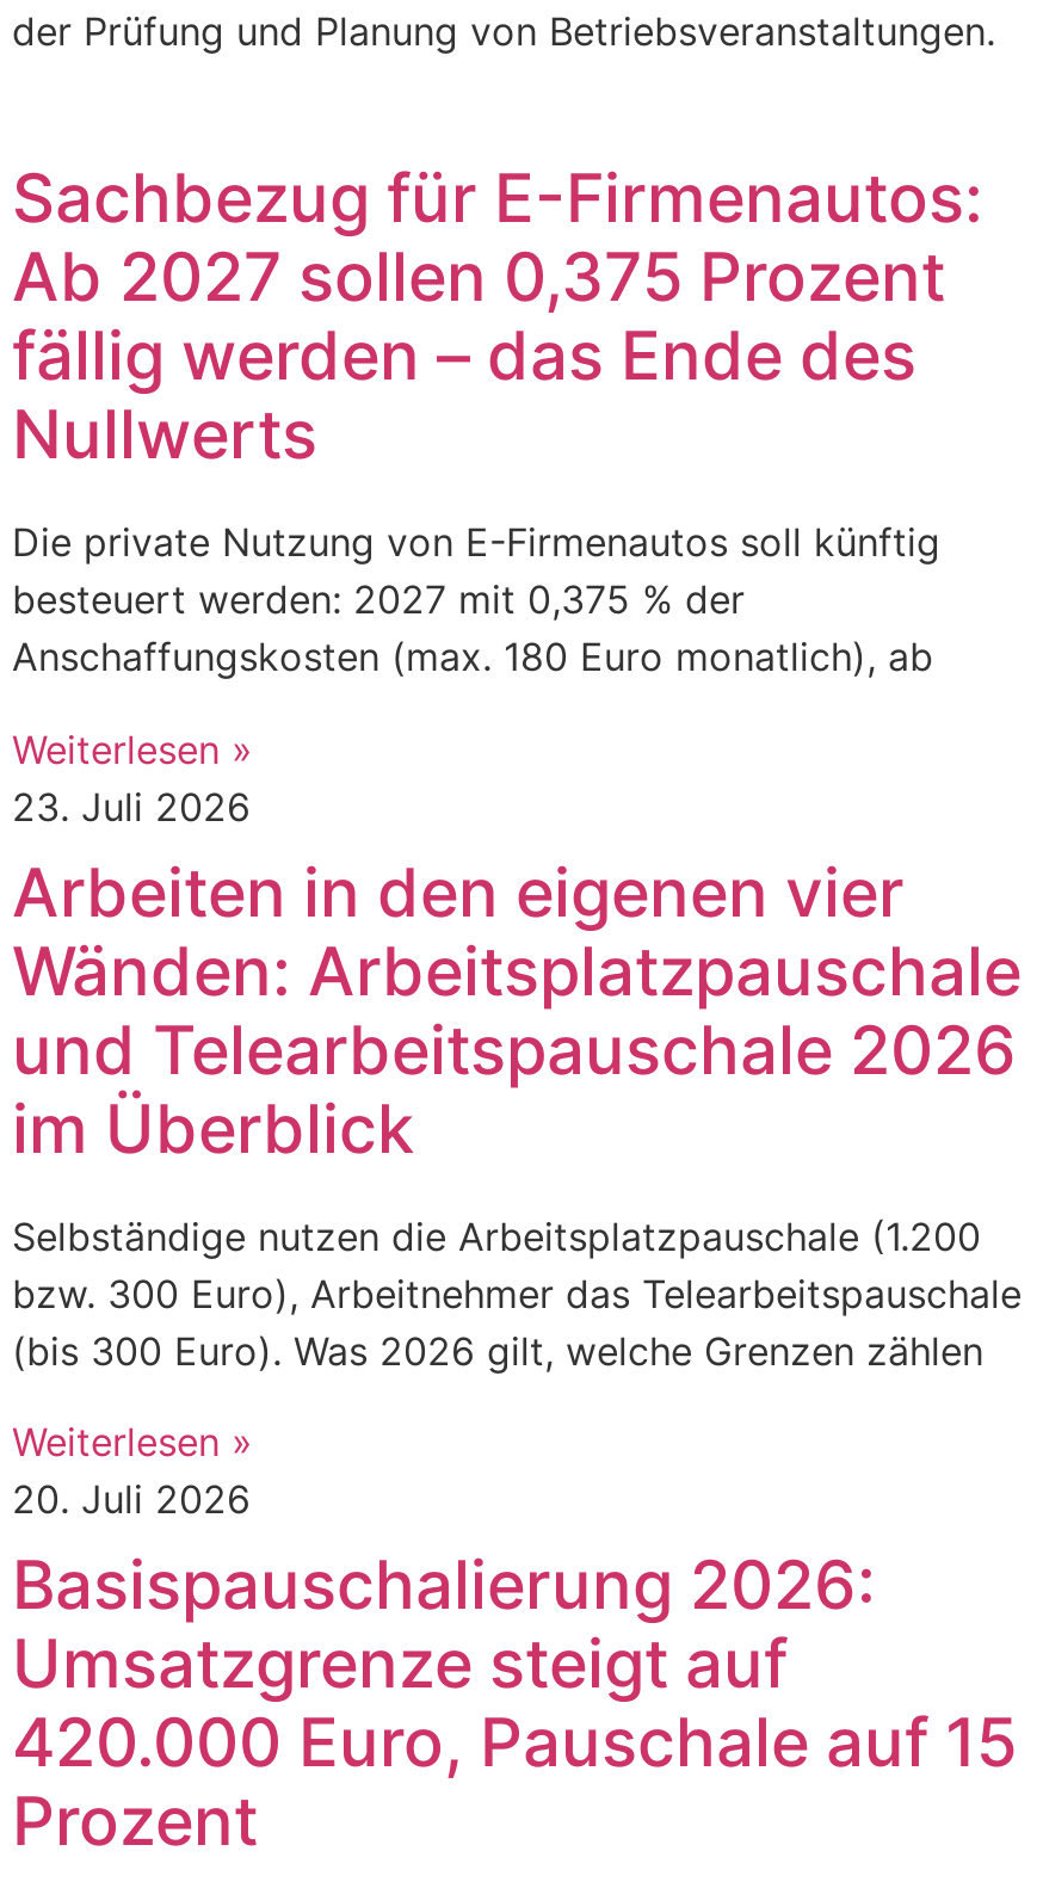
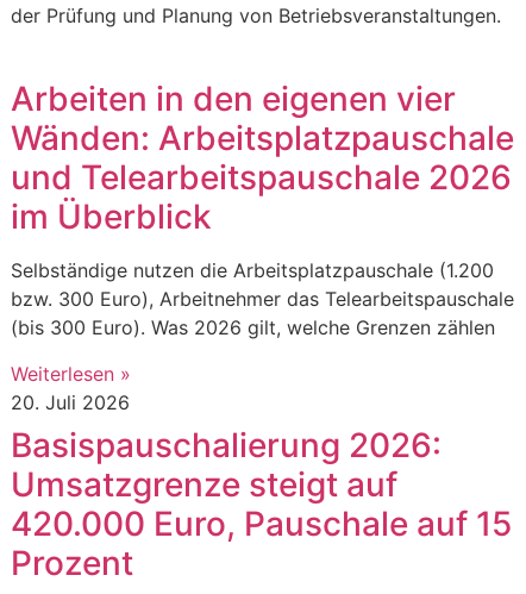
- Sachbezug für E-Firmenautos:
- Ab 2027 sollen 0,375 Prozent
- fällig werden – das Ende des
- Nullwerts
- Die private Nutzung von E-Firmenautos soll künftig
- besteuert werden: 2027 mit 0,375 % der
- Anschaffungskosten (max. 180 Euro monatlich), ab
- Weiterlesen »
- 23. Juli 2026
